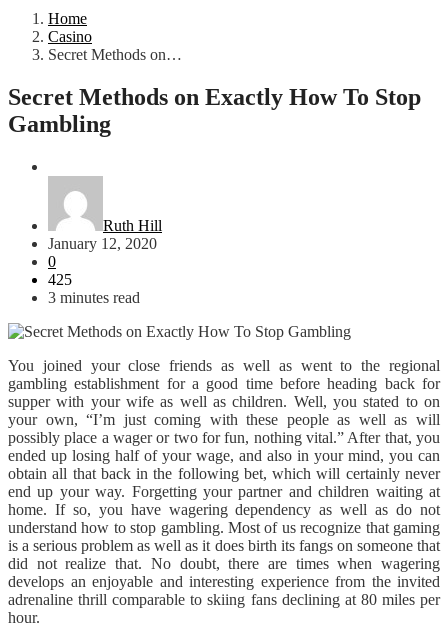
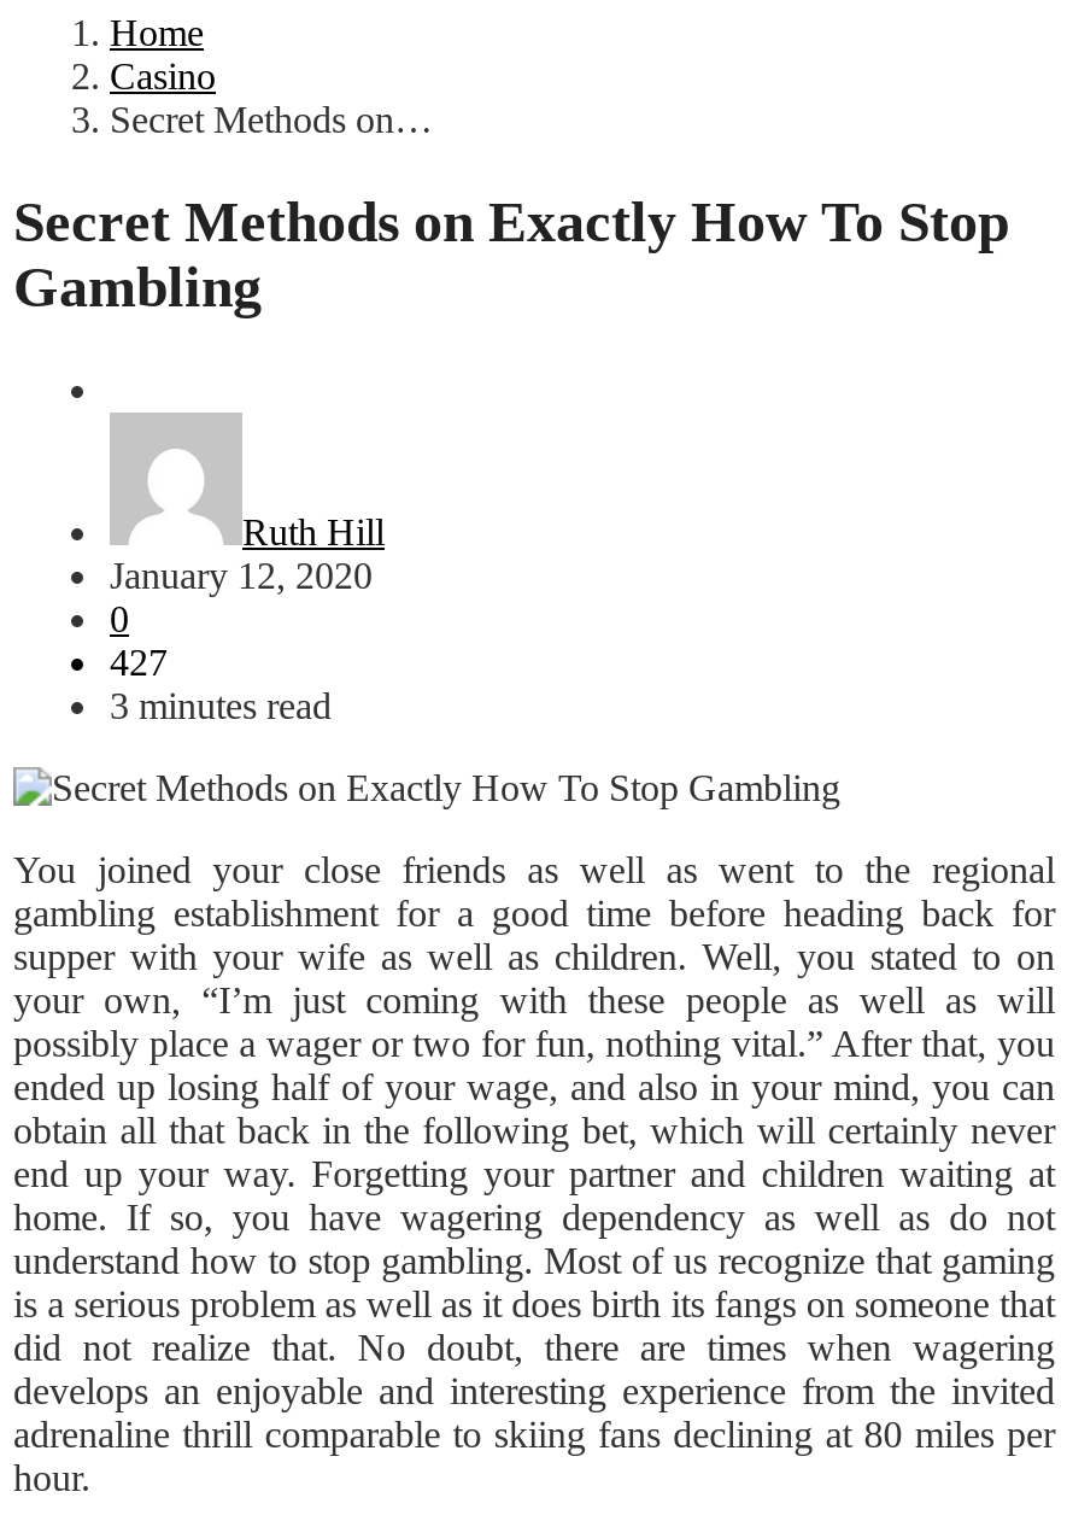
- 425
+ 427
